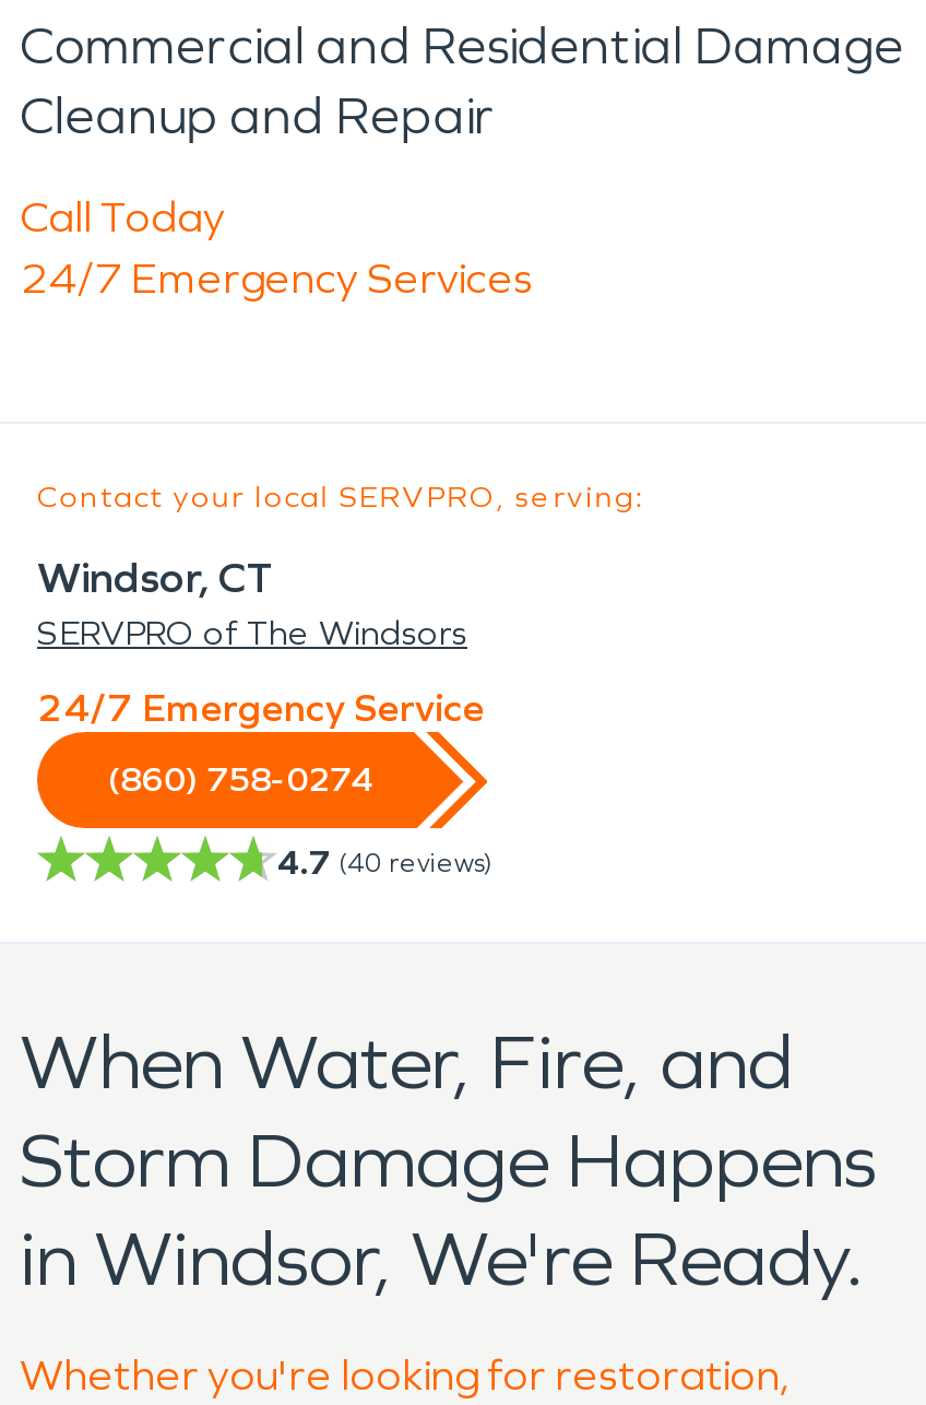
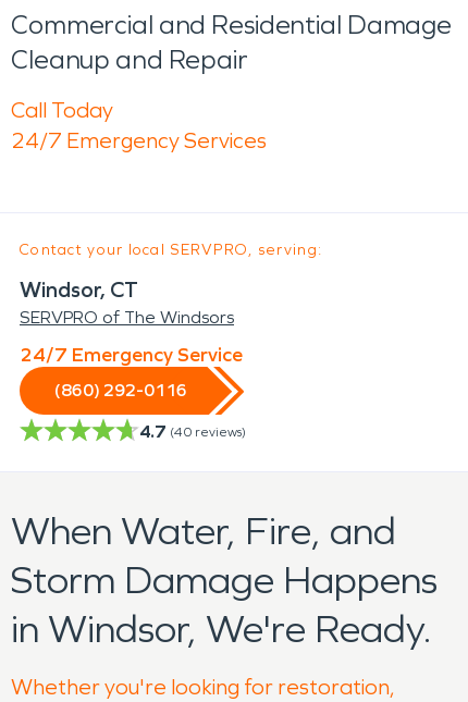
- (860) 758-0274
+ (860) 292-0116
